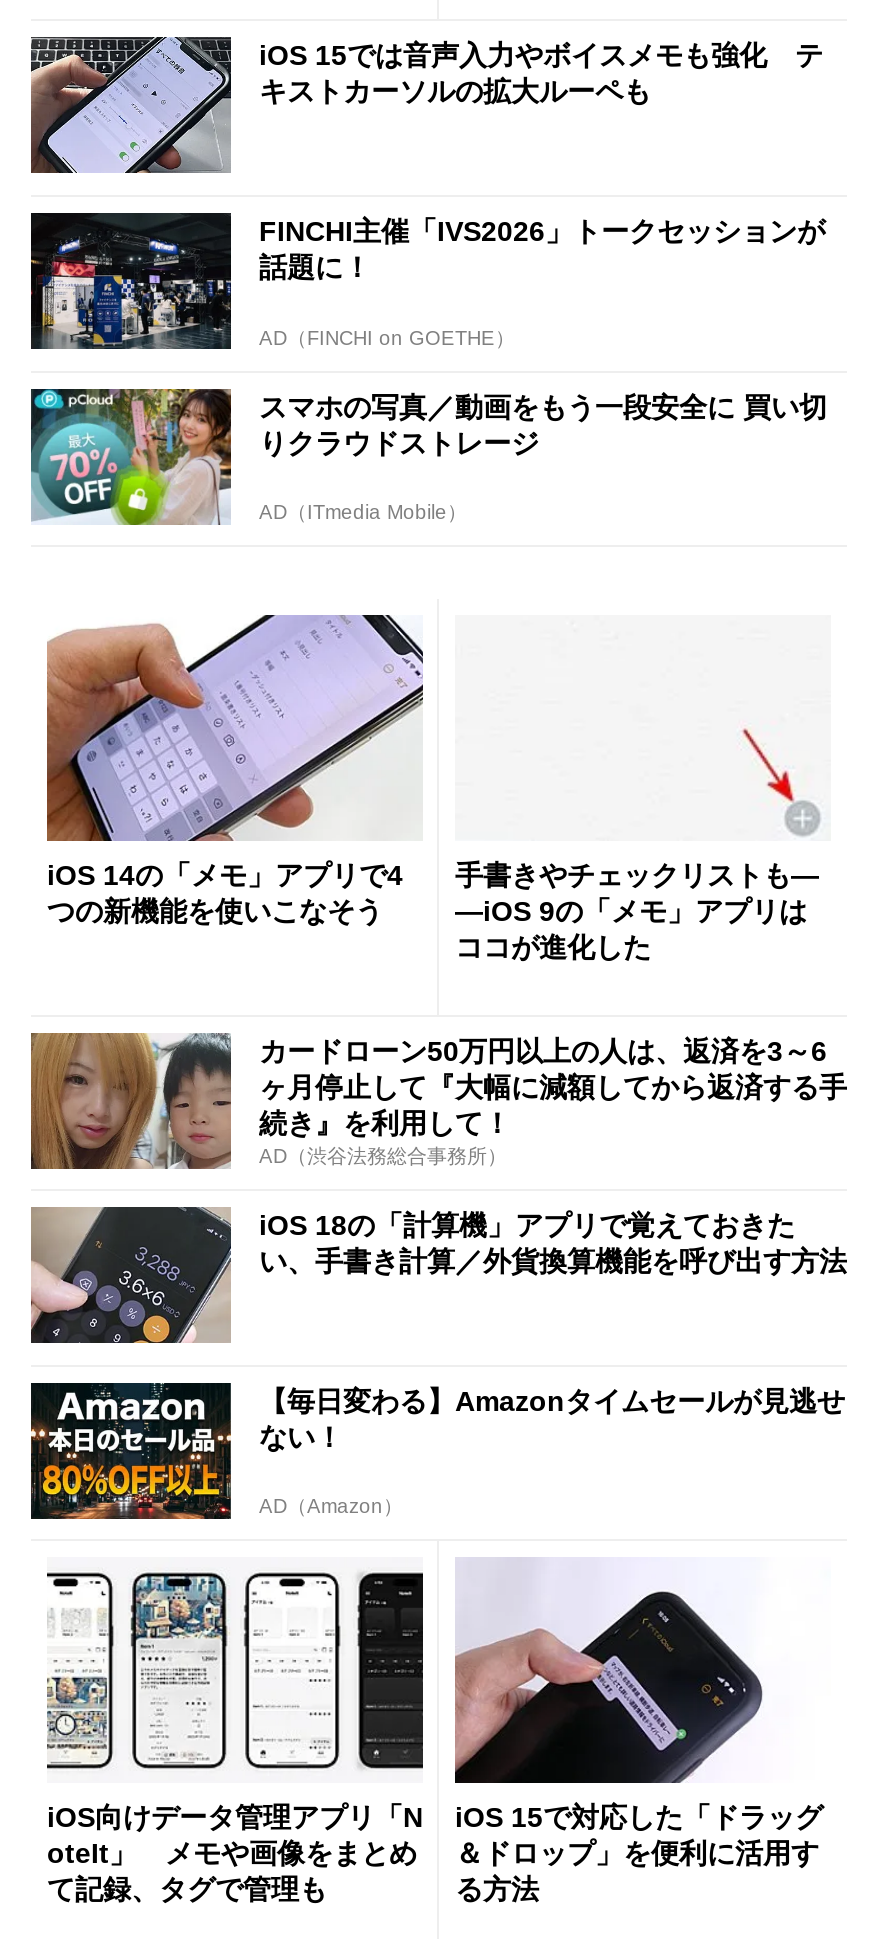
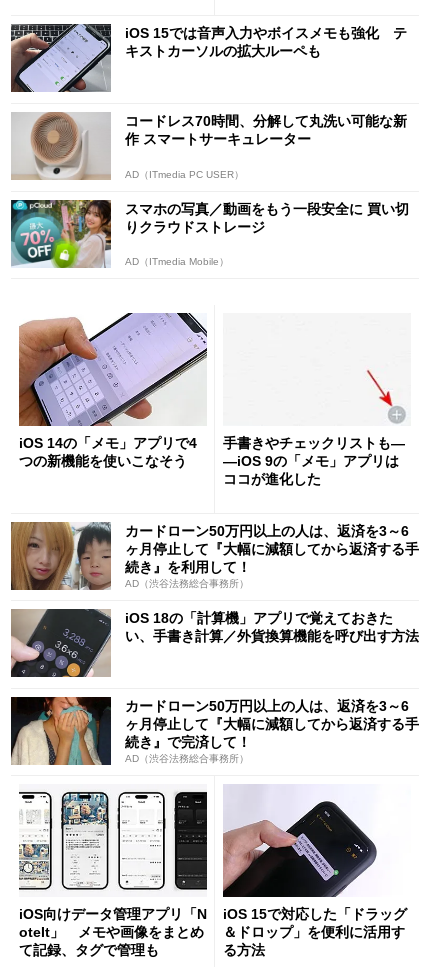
- [image]
- FINCHI主催「IVS2026」トークセッションが
- 話題に！
+ [image]
+ コードレス70時間、分解して丸洗い可能な新
+ 作 スマートサーキュレーター

- AD（FINCHI on GOETHE）
+ AD（ITmedia PC USER）

- [image]
- 【毎日変わる】Amazonタイムセールが見逃せ
- ない！
- AD（Amazon）
+ [image]
+ カードローン50万円以上の人は、返済を3～6
+ ヶ月停止して『大幅に減額してから返済する手
+ 続き』で完済して！
+ AD（渋谷法務総合事務所）
